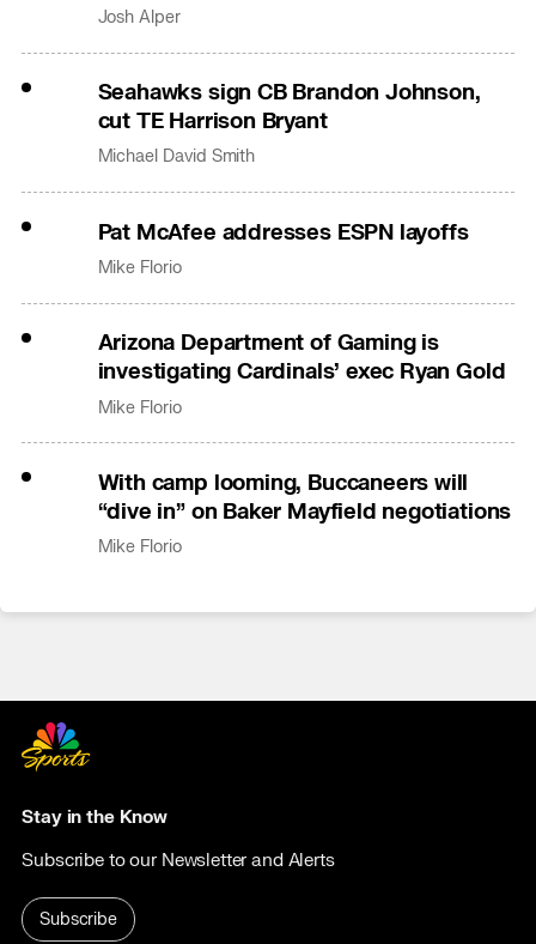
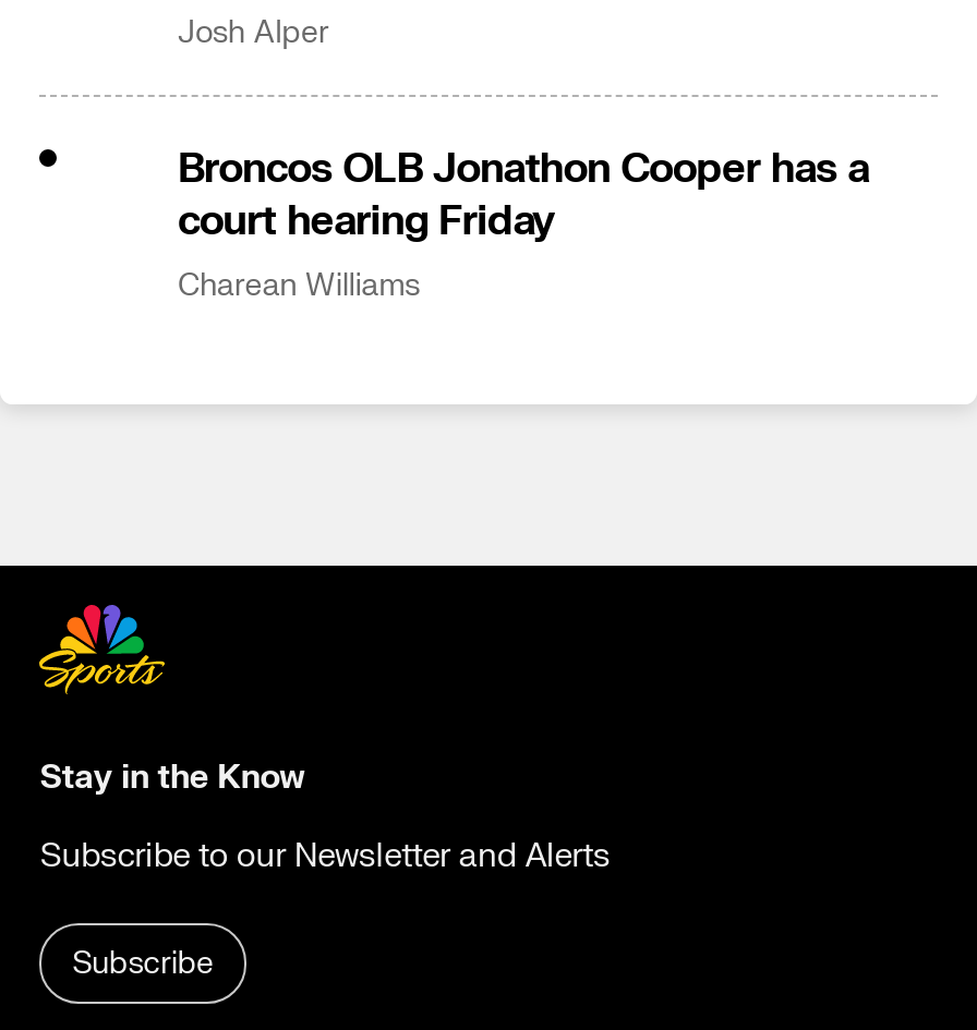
- Seahawks sign CB Brandon Johnson,
- cut TE Harrison Bryant
- Michael David Smith
- Pat McAfee addresses ESPN layoffs
- Mike Florio
- Arizona Department of Gaming is
- investigating Cardinals’ exec Ryan Gold
- Mike Florio
- With camp looming, Buccaneers will
- “dive in” on Baker Mayfield negotiations
- Mike Florio
+ Broncos OLB Jonathon Cooper has a
+ court hearing Friday
+ Charean Williams
